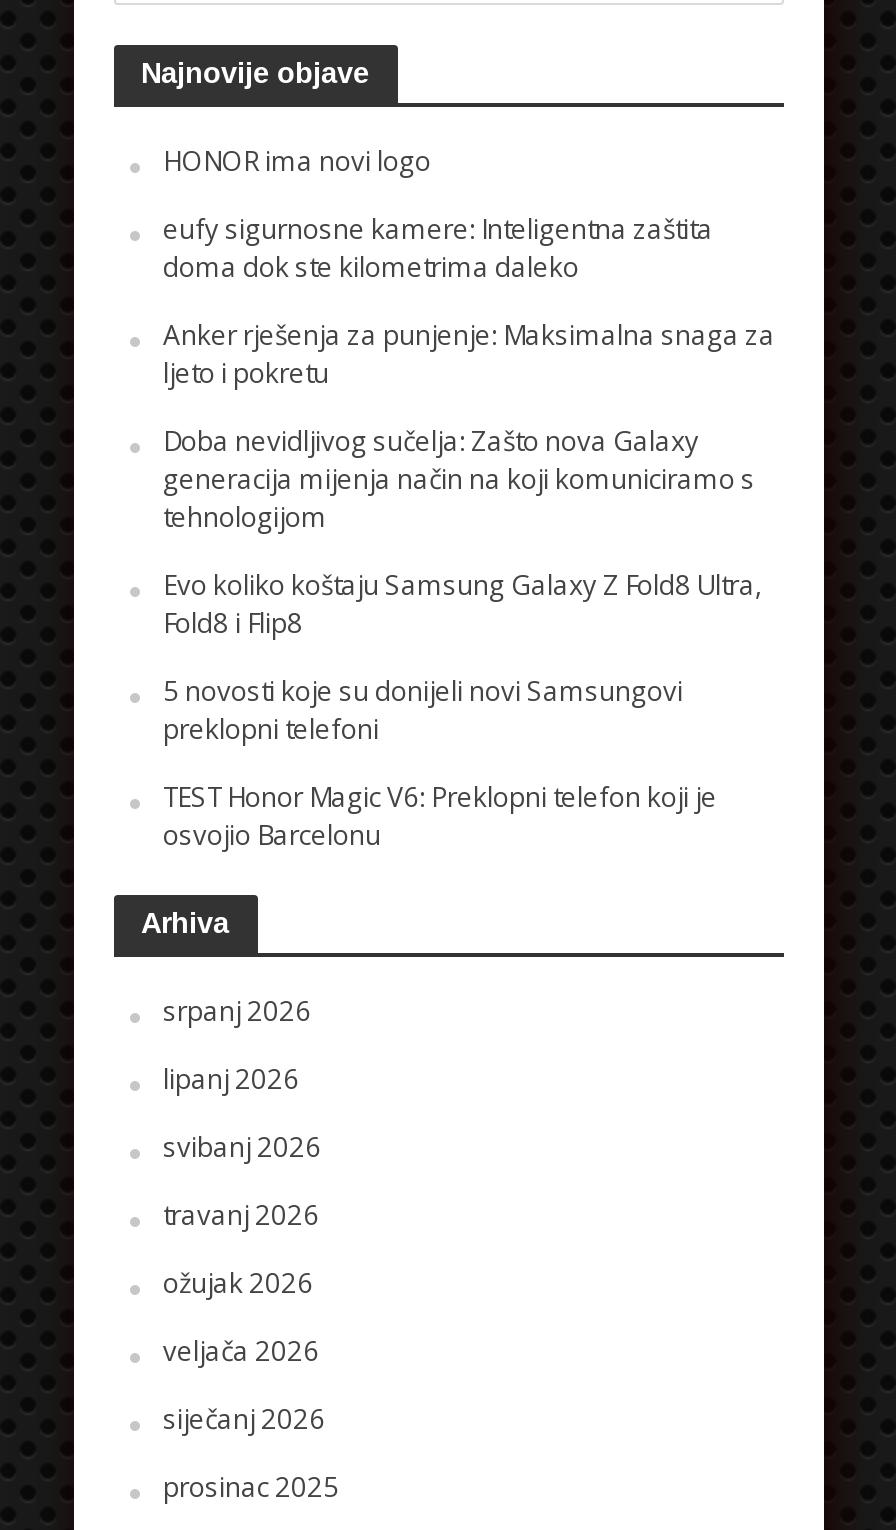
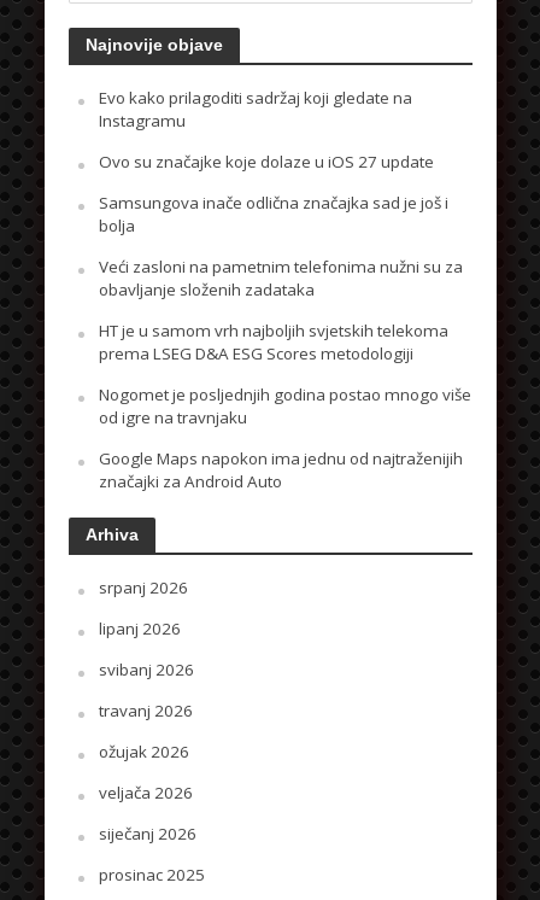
- HONOR ima novi logo
+ Evo kako prilagoditi sadržaj koji gledate na
+ Instagramu

- eufy sigurnosne kamere: Inteligentna zaštita
- doma dok ste kilometrima daleko
+ Ovo su značajke koje dolaze u iOS 27 update

- Anker rješenja za punjenje: Maksimalna snaga za
- ljeto i pokretu
+ Samsungova inače odlična značajka sad je još i
+ bolja

- Doba nevidljivog sučelja: Zašto nova Galaxy
- generacija mijenja način na koji komuniciramo s
- tehnologijom
+ Veći zasloni na pametnim telefonima nužni su za
+ obavljanje složenih zadataka

- Evo koliko koštaju Samsung Galaxy Z Fold8 Ultra,
- Fold8 i Flip8
+ HT je u samom vrh najboljih svjetskih telekoma
+ prema LSEG D&A ESG Scores metodologiji

- 5 novosti koje su donijeli novi Samsungovi
- preklopni telefoni
+ Nogomet je posljednjih godina postao mnogo više
+ od igre na travnjaku

- TEST Honor Magic V6: Preklopni telefon koji je
- osvojio Barcelonu
+ Google Maps napokon ima jednu od najtraženijih
+ značajki za Android Auto
